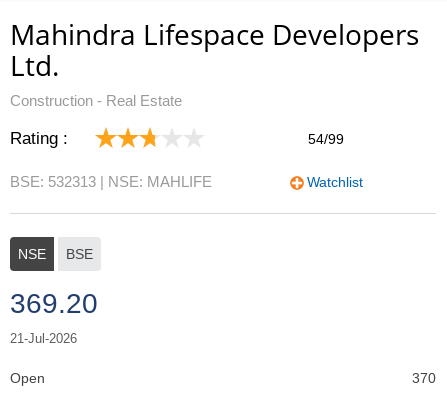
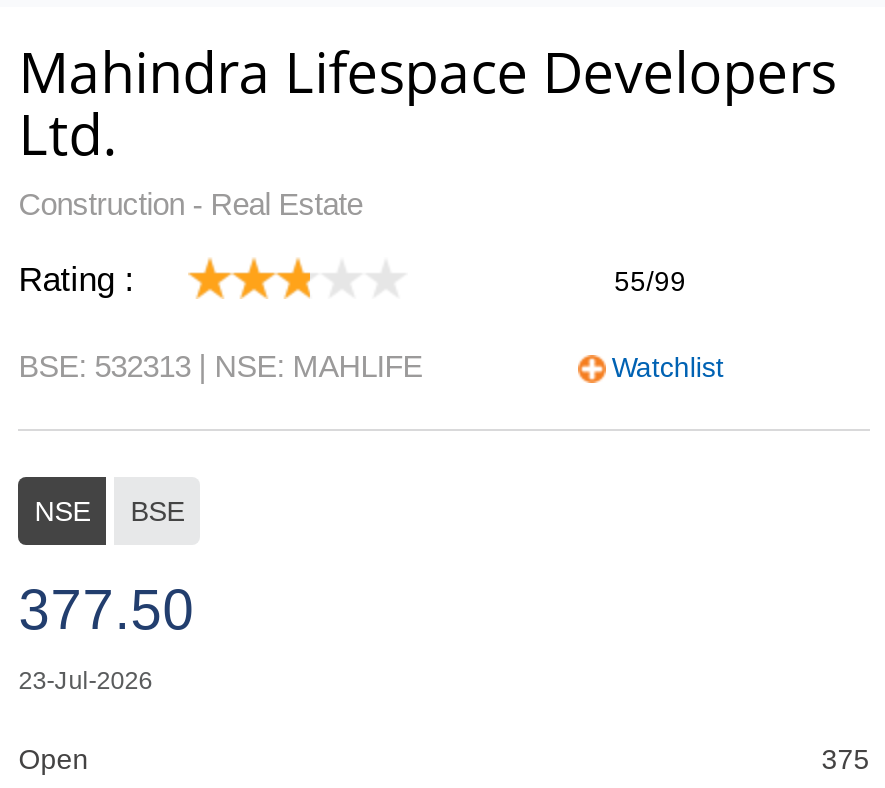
- 54/99
+ 55/99

- 369.20
- 21-Jul-2026
+ 377.50
+ 23-Jul-2026

- 370
+ 375
